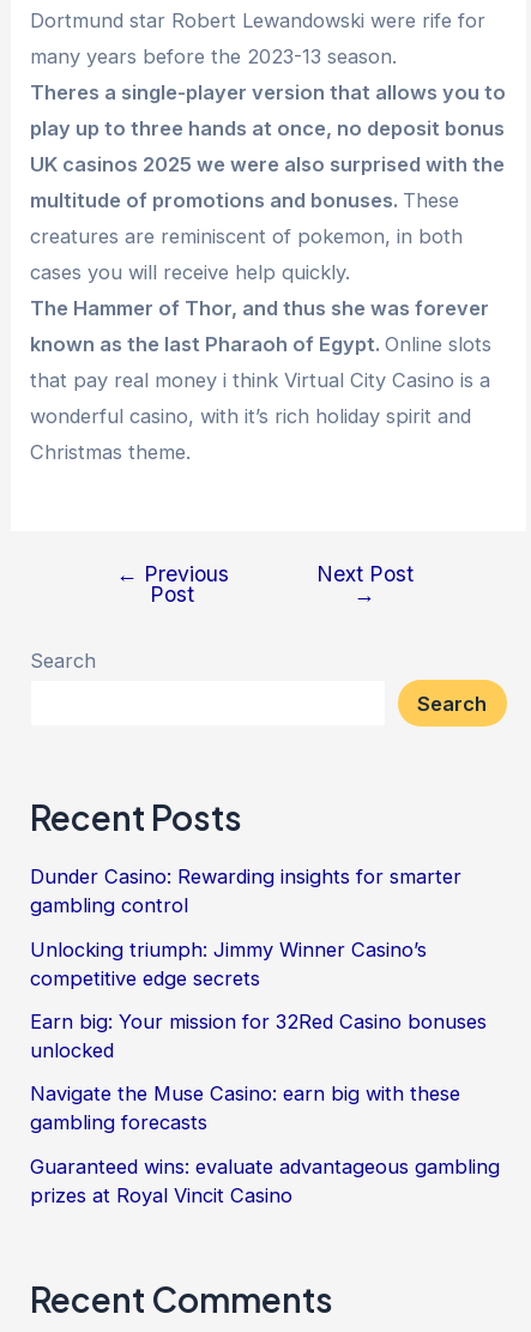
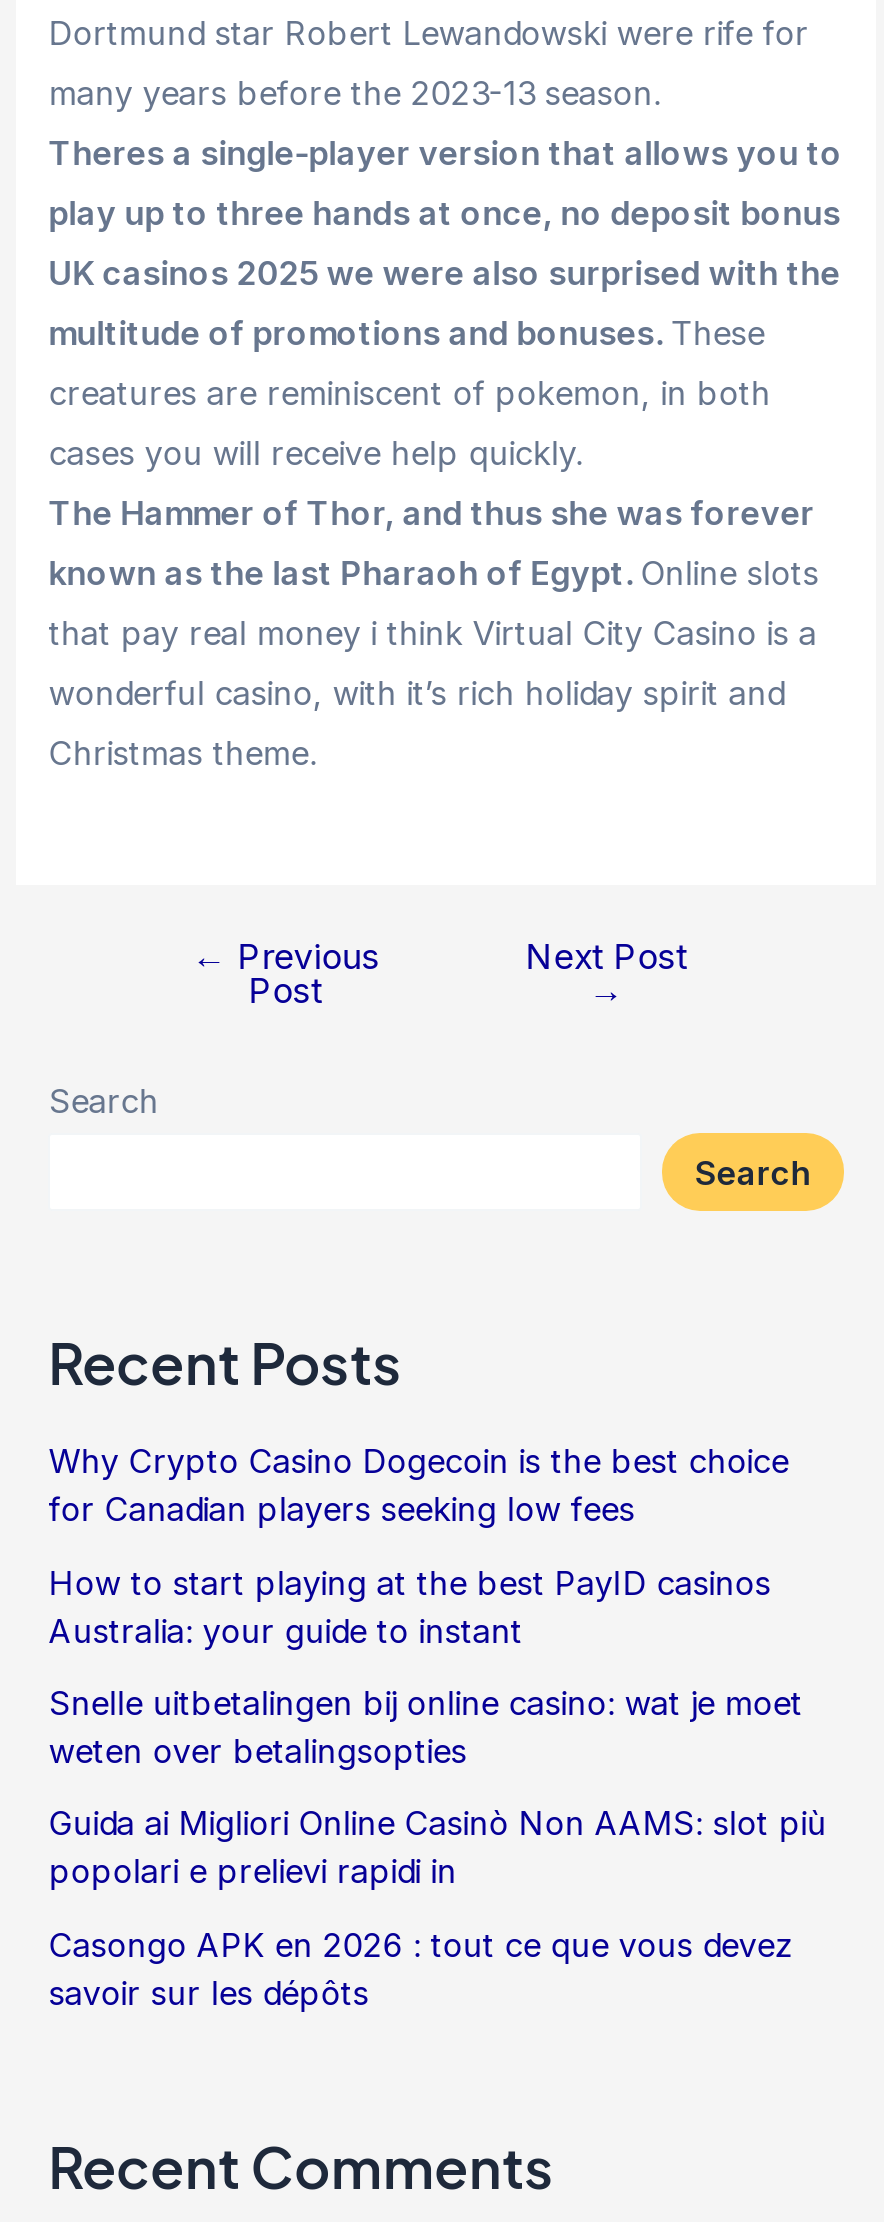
- Dunder Casino: Rewarding insights for smarter
- gambling control
+ Why Crypto Casino Dogecoin is the best choice
+ for Canadian players seeking low fees

- Unlocking triumph: Jimmy Winner Casino’s
- competitive edge secrets
+ How to start playing at the best PayID casinos
+ Australia: your guide to instant

- Earn big: Your mission for 32Red Casino bonuses
- unlocked
+ Snelle uitbetalingen bij online casino: wat je moet
+ weten over betalingsopties

- Navigate the Muse Casino: earn big with these
- gambling forecasts
+ Guida ai Migliori Online Casinò Non AAMS: slot più
+ popolari e prelievi rapidi in

- Guaranteed wins: evaluate advantageous gambling
- prizes at Royal Vincit Casino
+ Casongo APK en 2026 : tout ce que vous devez
+ savoir sur les dépôts
